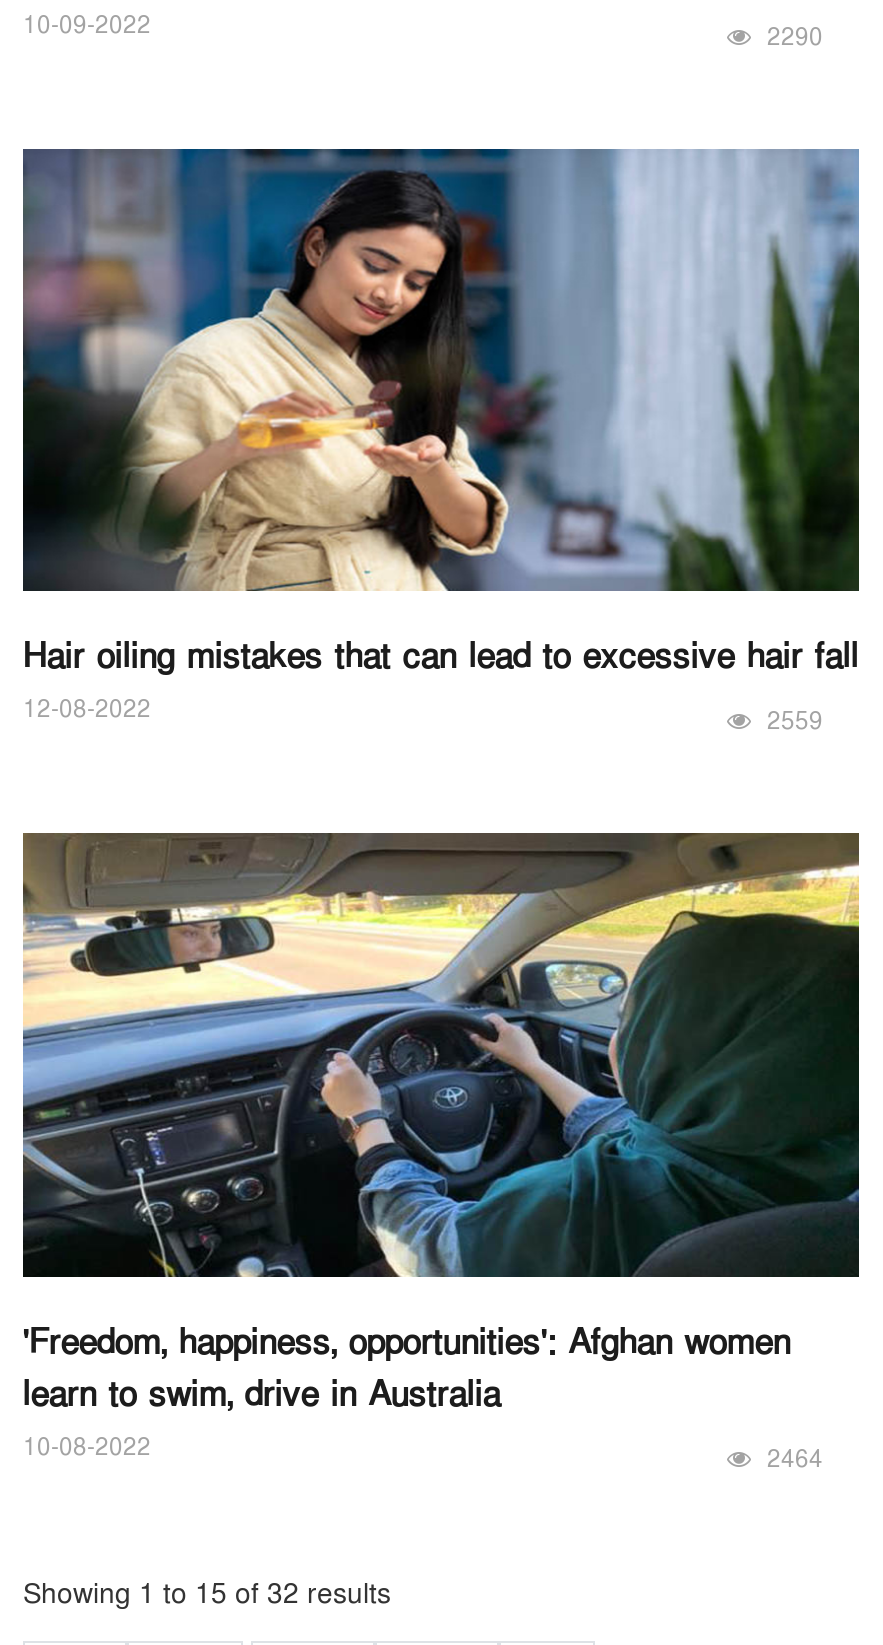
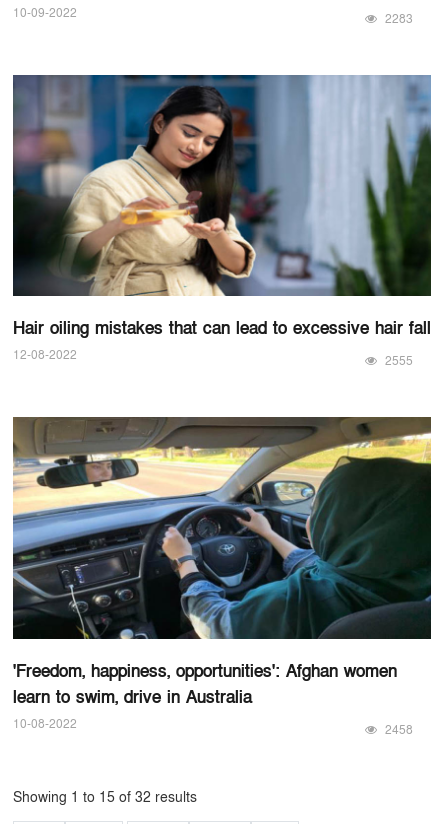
- 2290
+ 2283

- 2559
+ 2555

- 2464
+ 2458
